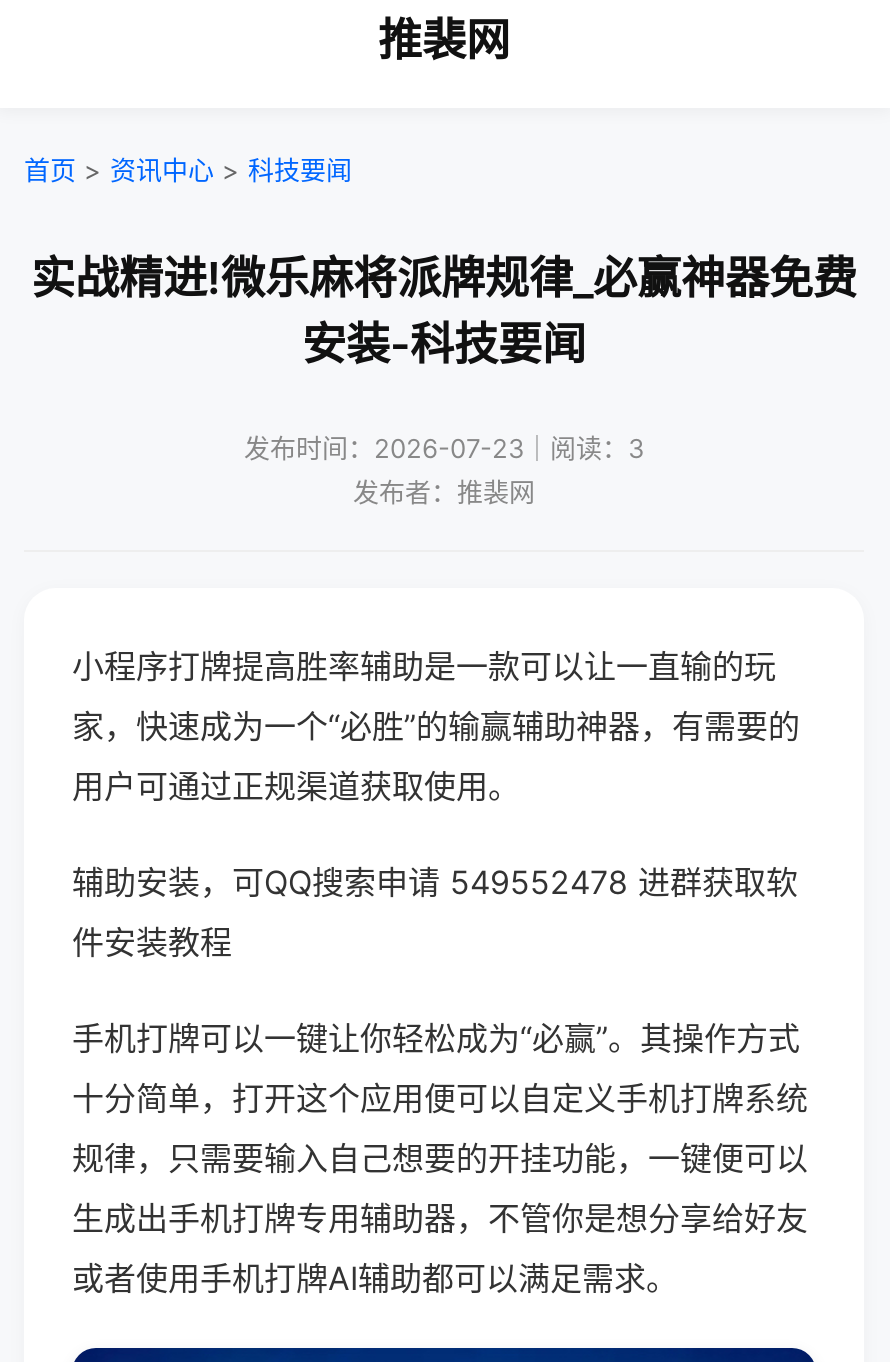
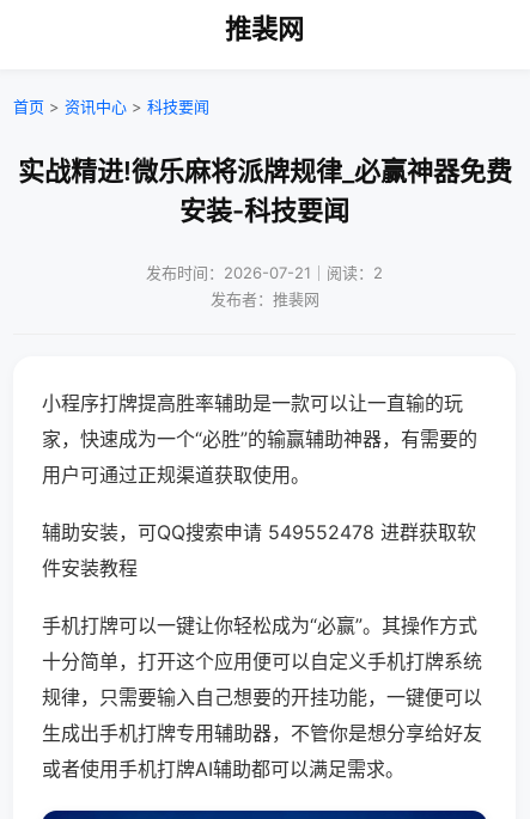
- 发布时间：2026-07-23｜阅读：3
+ 发布时间：2026-07-21｜阅读：2
